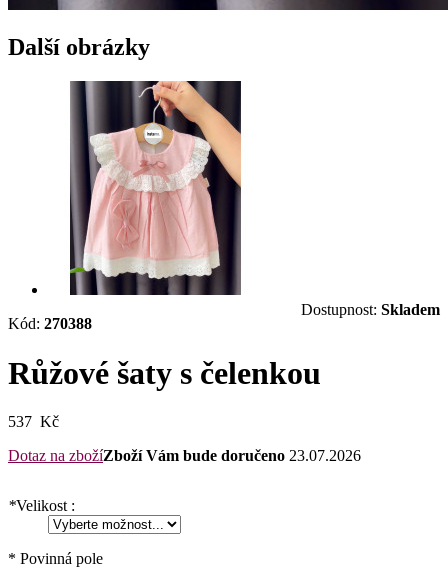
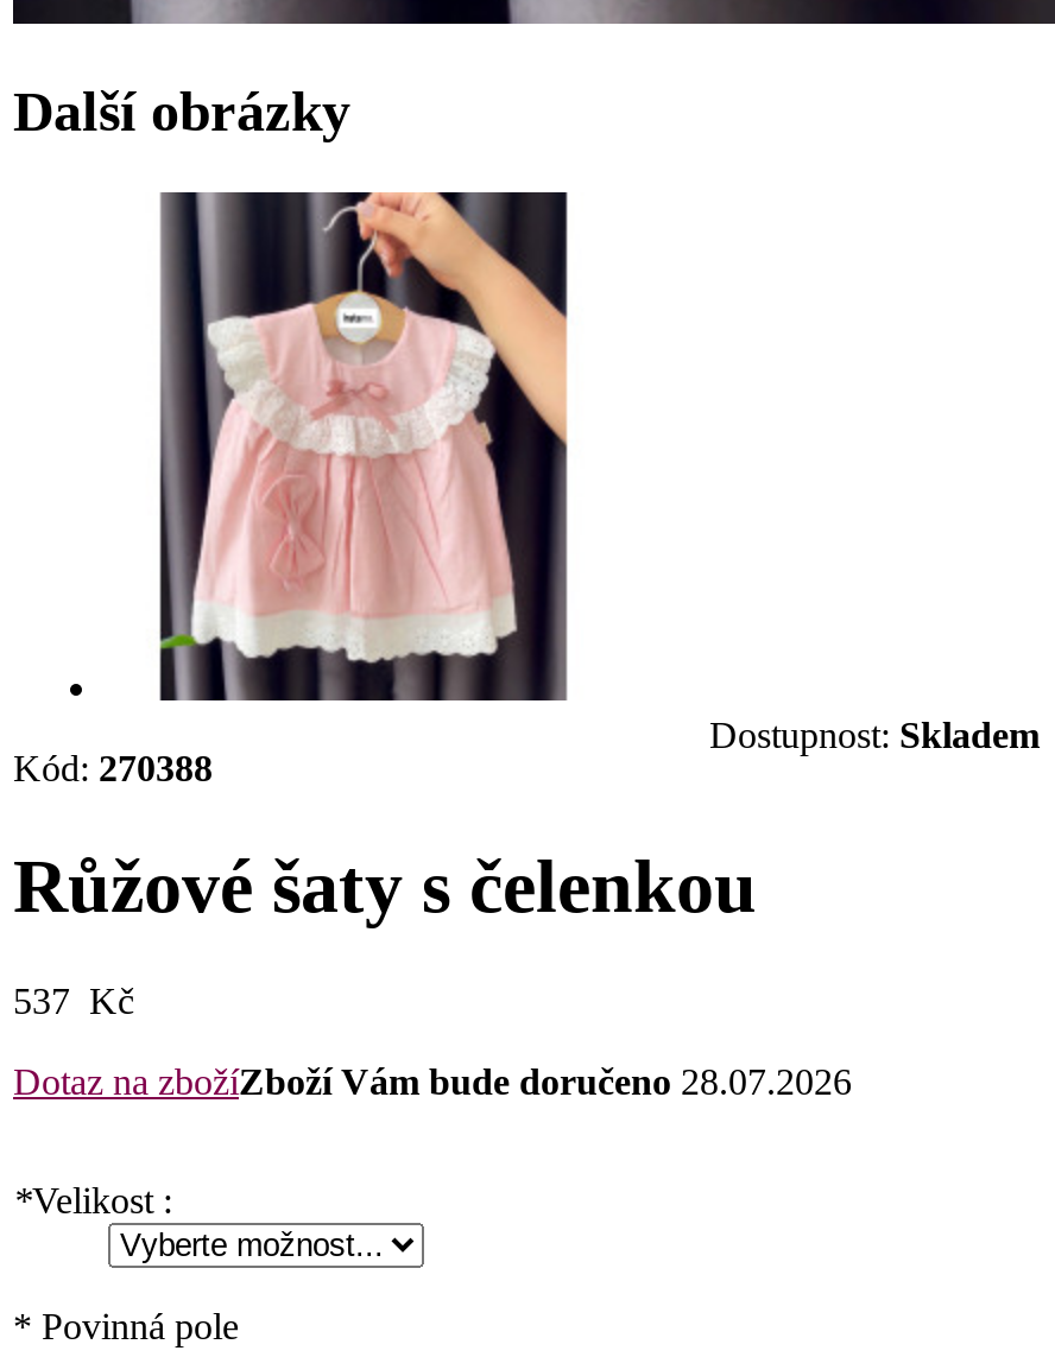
- Dotaz na zbožíZboží Vám bude doručeno 23.07.2026
+ Dotaz na zbožíZboží Vám bude doručeno 28.07.2026
